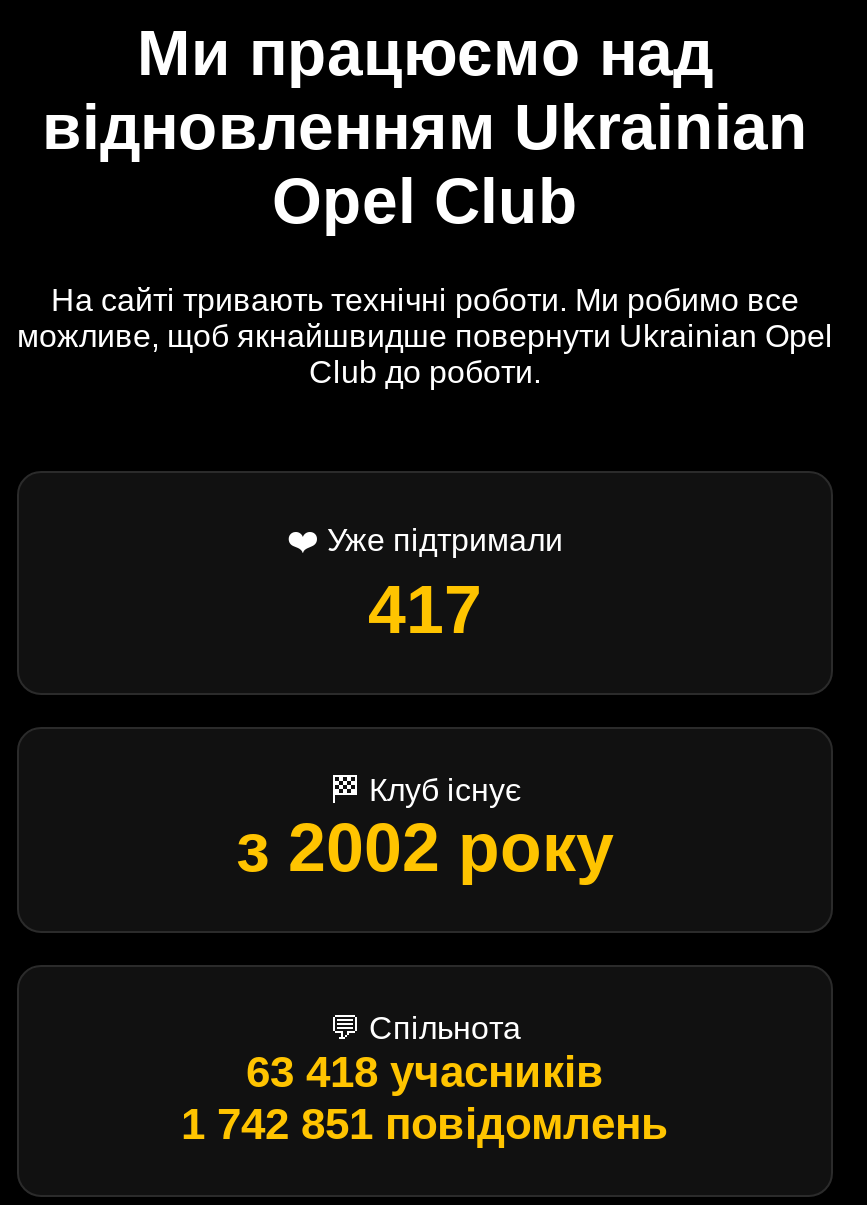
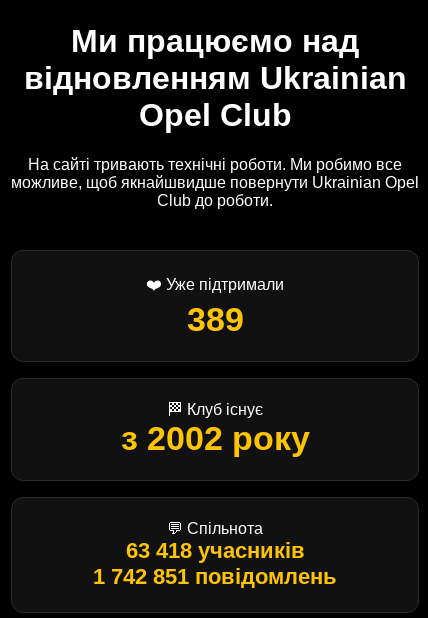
- 417
+ 389
